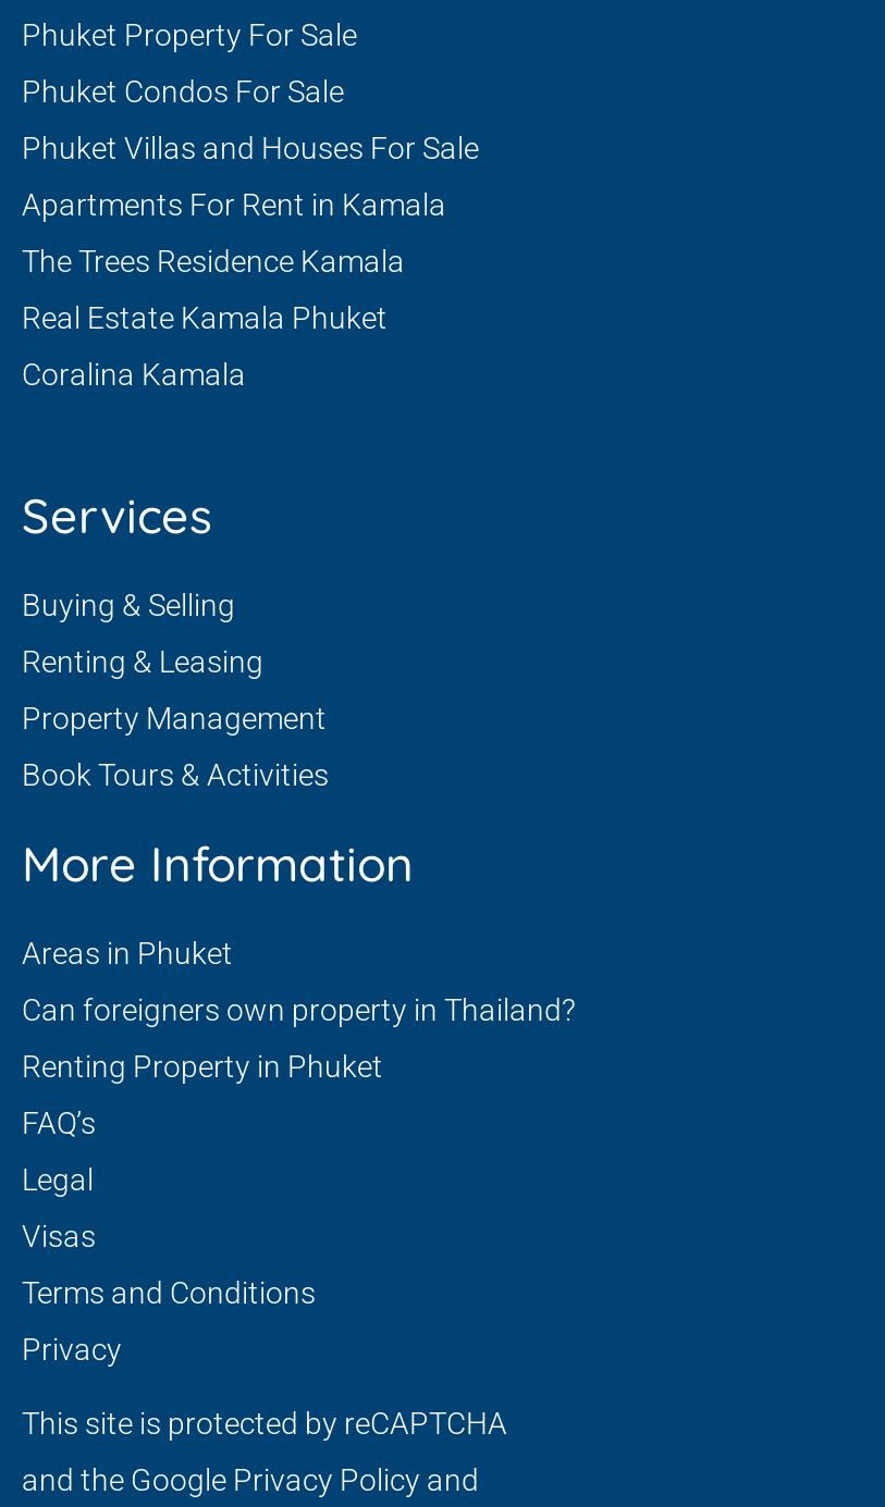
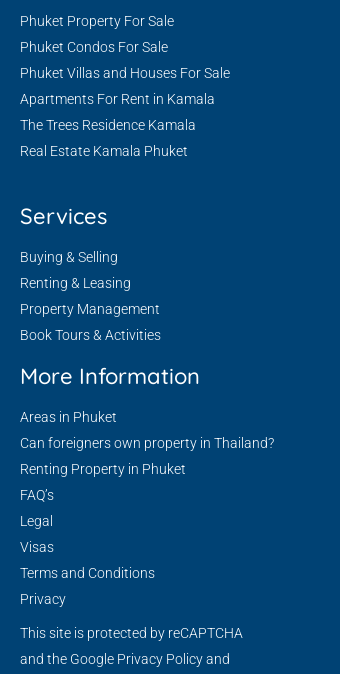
- Coralina Kamala
